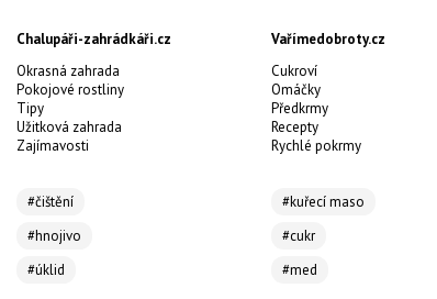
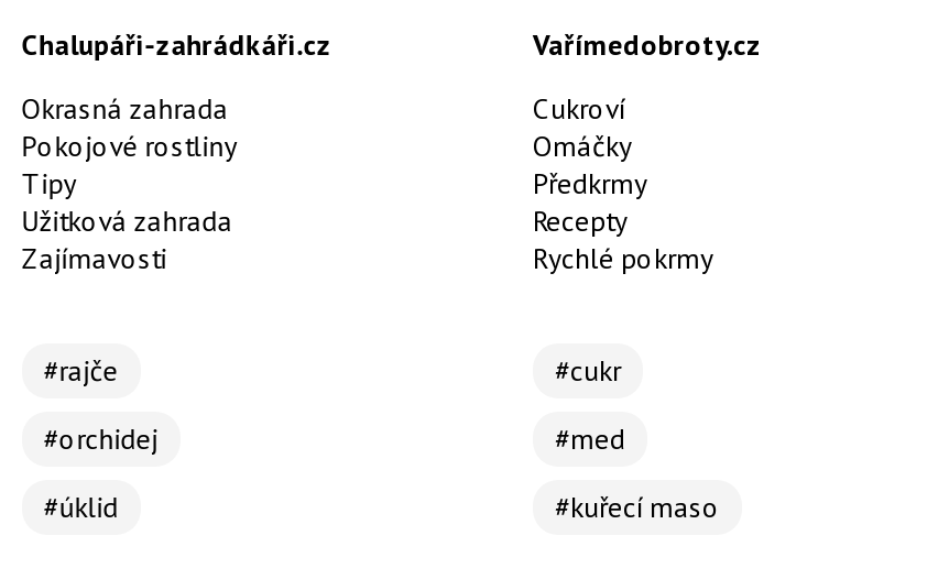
- #čištění
+ #rajče

moved down: #kuřecí maso

- #hnojivo
+ #orchidej

moved up: #cukr | #med
